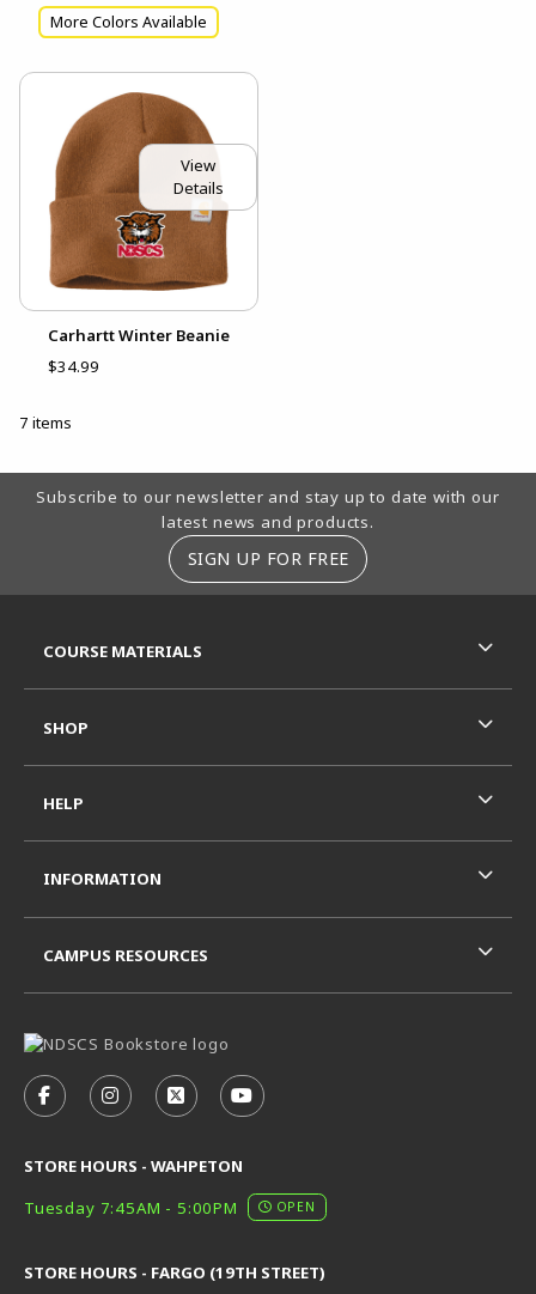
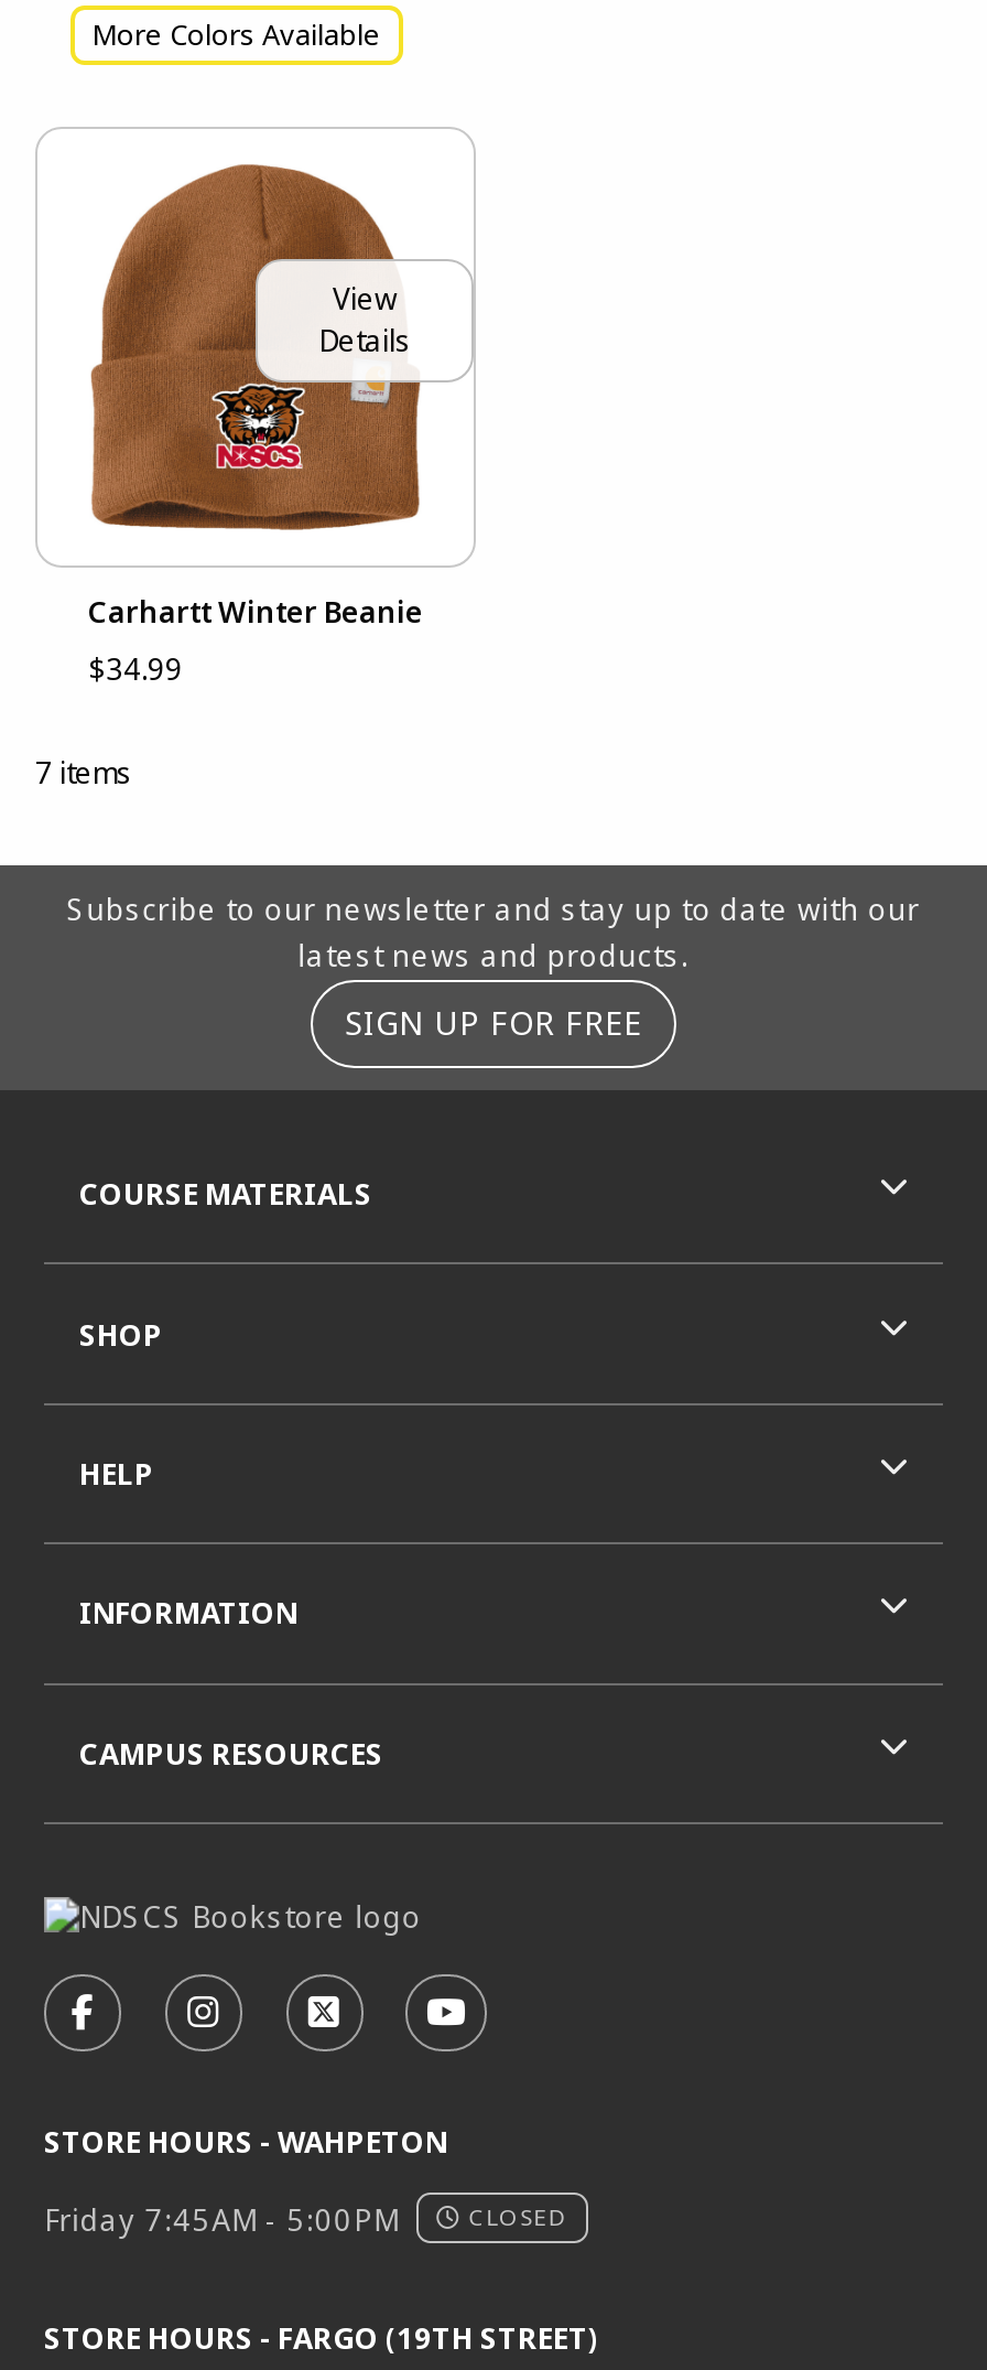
- Tuesday 7:45AM - 5:00PM
- OPEN
+ Friday 7:45AM - 5:00PM
+ CLOSED
